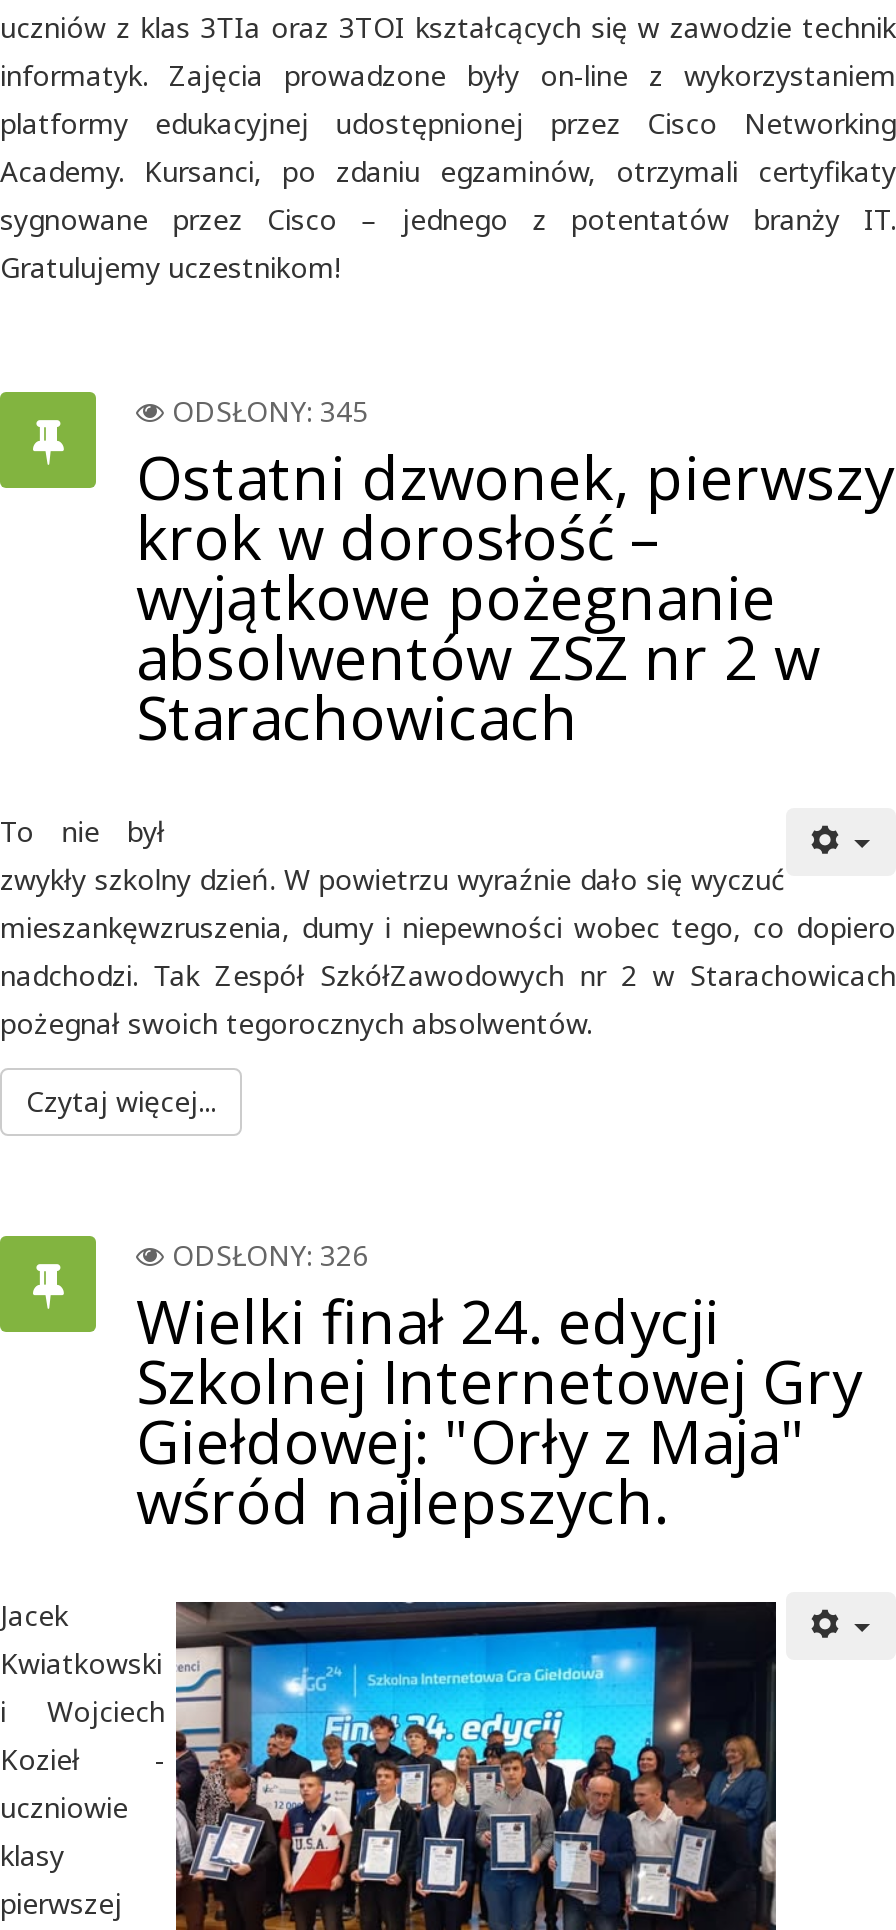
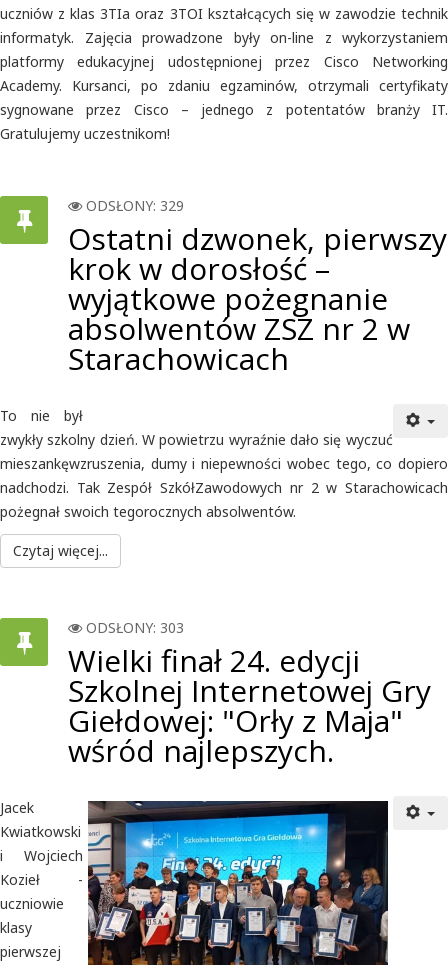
- ODSŁONY: 345
+ ODSŁONY: 329

- ODSŁONY: 326
+ ODSŁONY: 303
